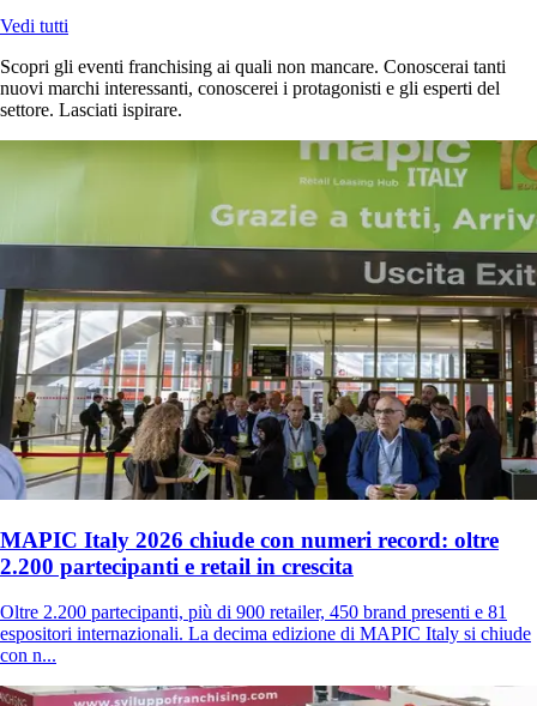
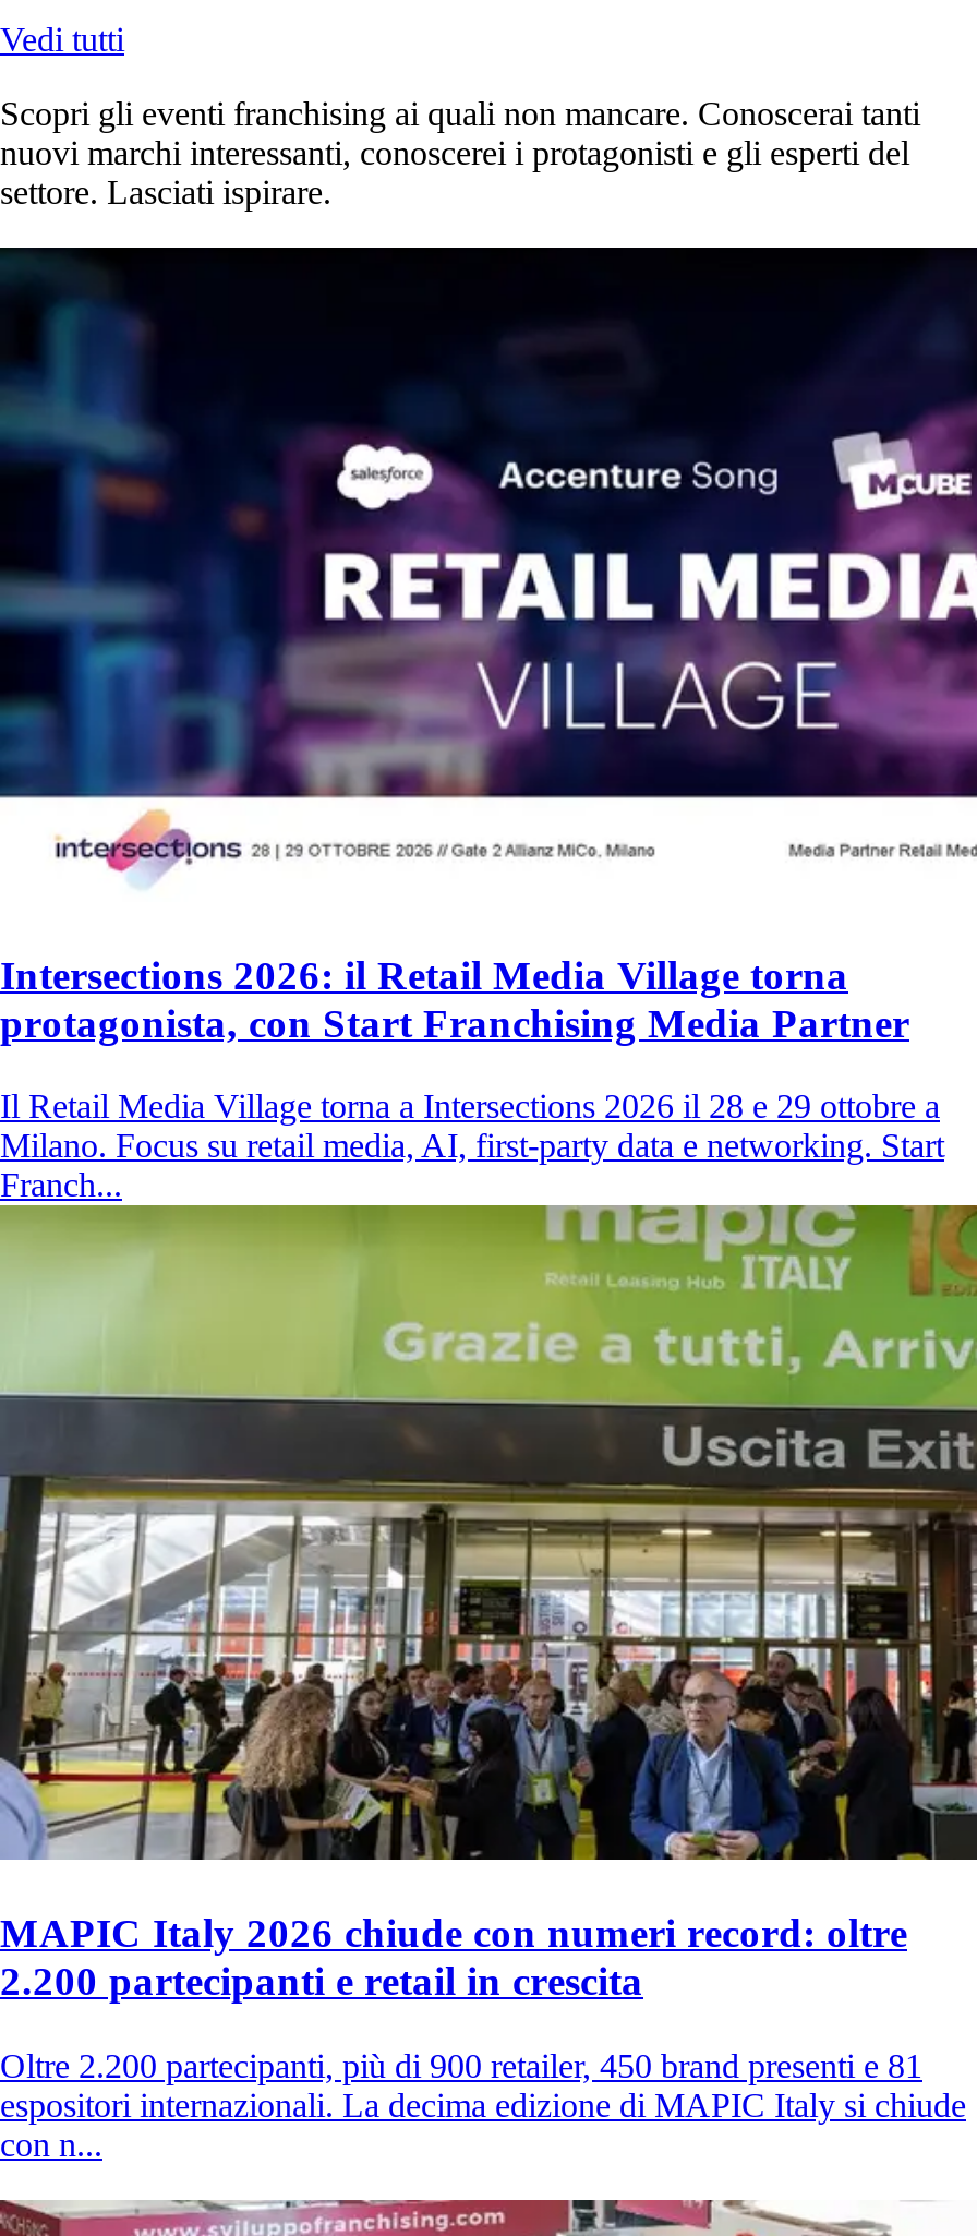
+ [image]
+ Intersections 2026: il Retail Media Village torna
+ protagonista, con Start Franchising Media Partner
+ Il Retail Media Village torna a Intersections 2026 il 28 e 29 ottobre a
+ Milano. Focus su retail media, AI, first-party data e networking. Start
+ Franch...
